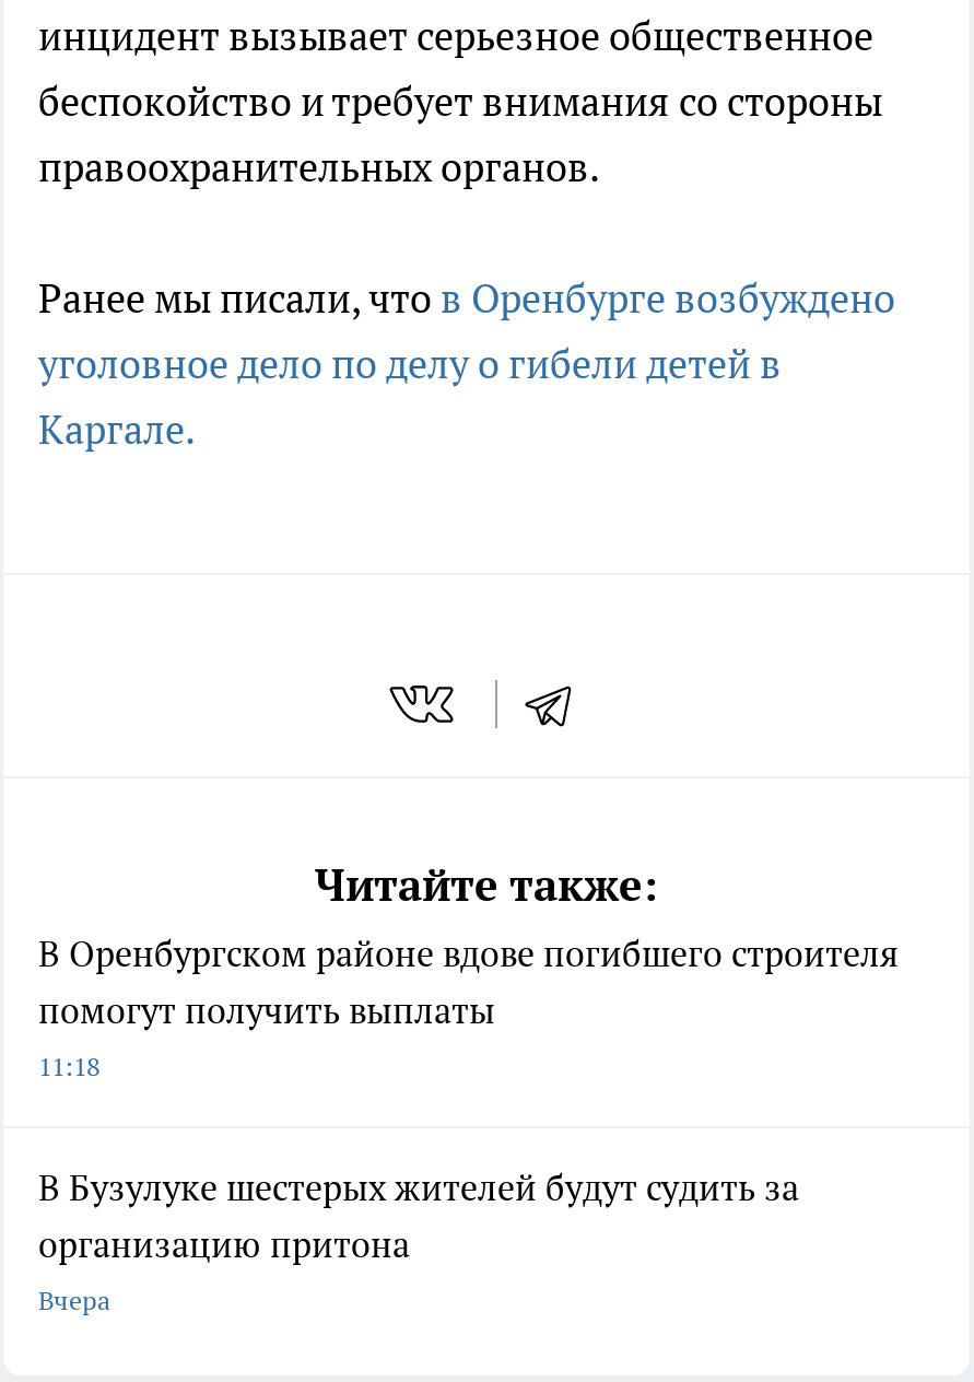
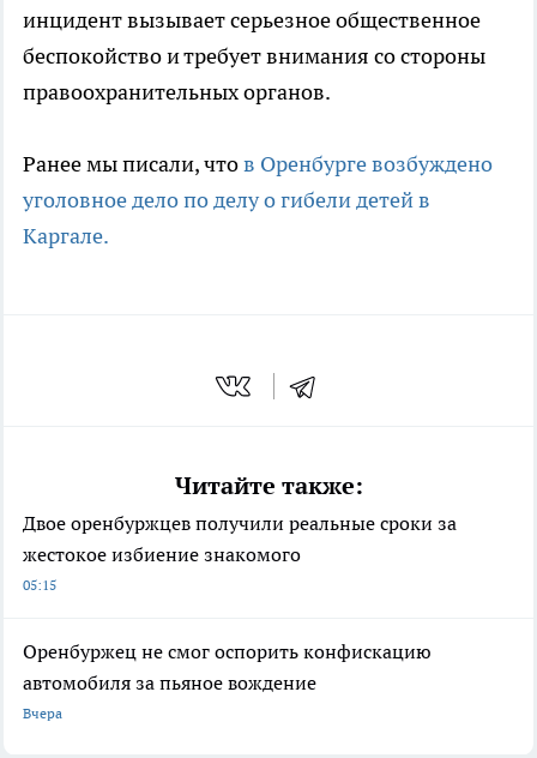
- В Оренбургском районе вдове погибшего строителя
- помогут получить выплаты
- 11:18
+ Двое оренбуржцев получили реальные сроки за
+ жестокое избиение знакомого
+ 05:15

- В Бузулуке шестерых жителей будут судить за
- организацию притона
+ Оренбуржец не смог оспорить конфискацию
+ автомобиля за пьяное вождение
